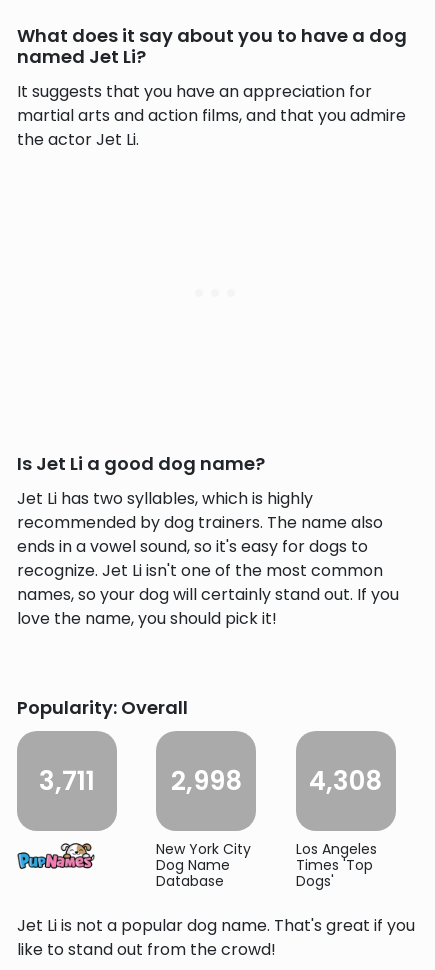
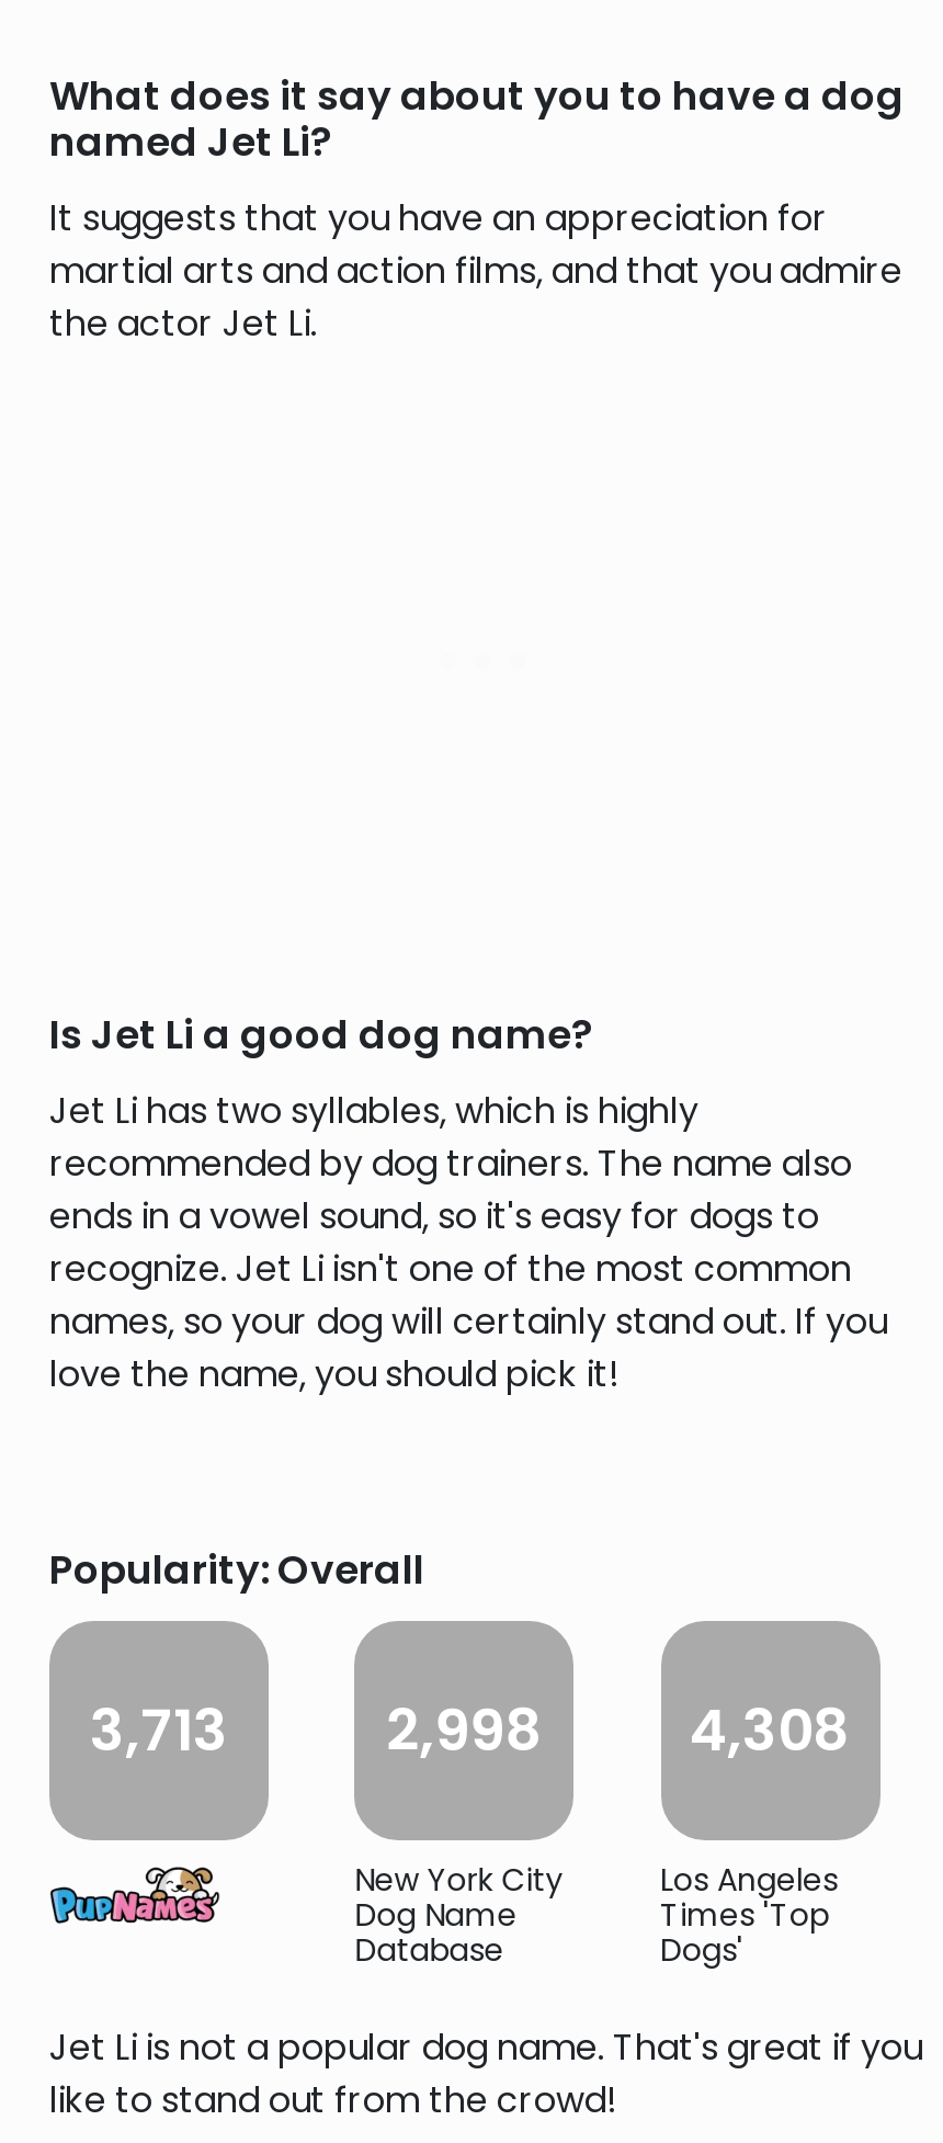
- 3,711
+ 3,713
